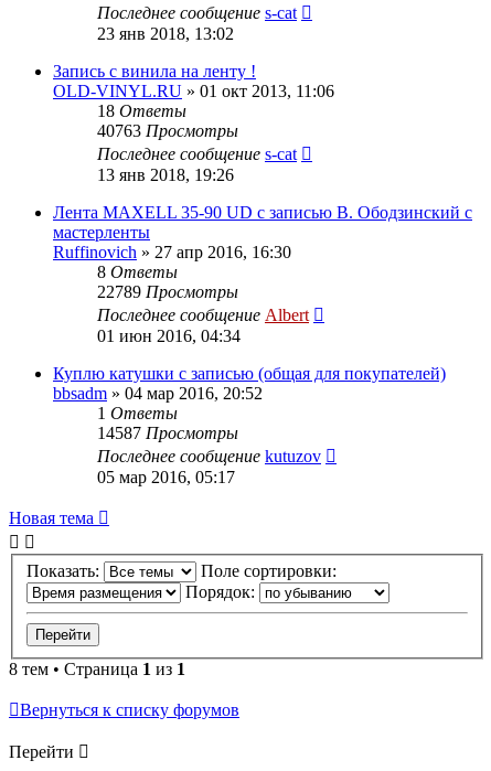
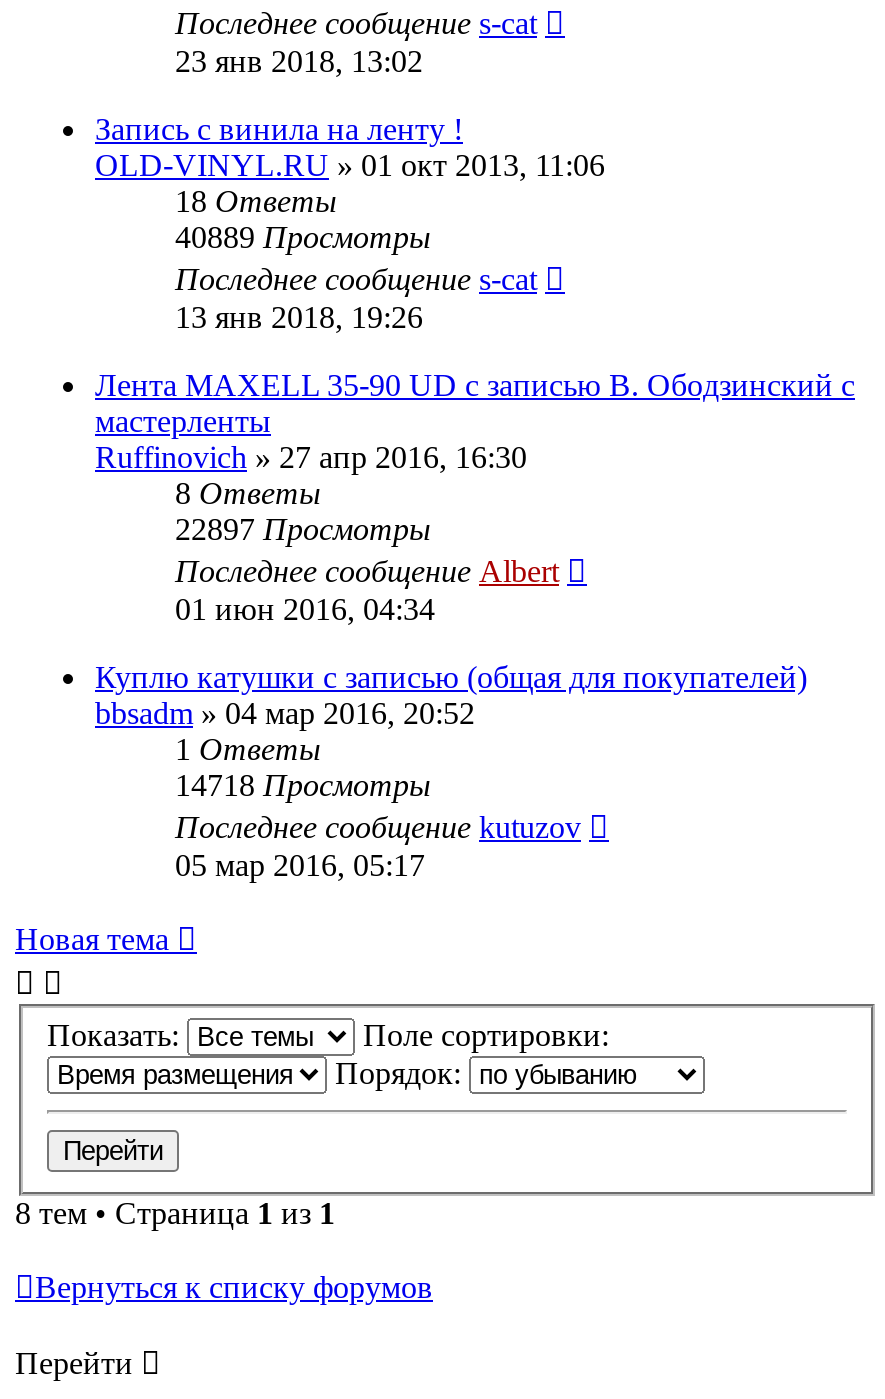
- 40763 Просмотры
+ 40889 Просмотры

- 22789 Просмотры
+ 22897 Просмотры

- 14587 Просмотры
+ 14718 Просмотры
